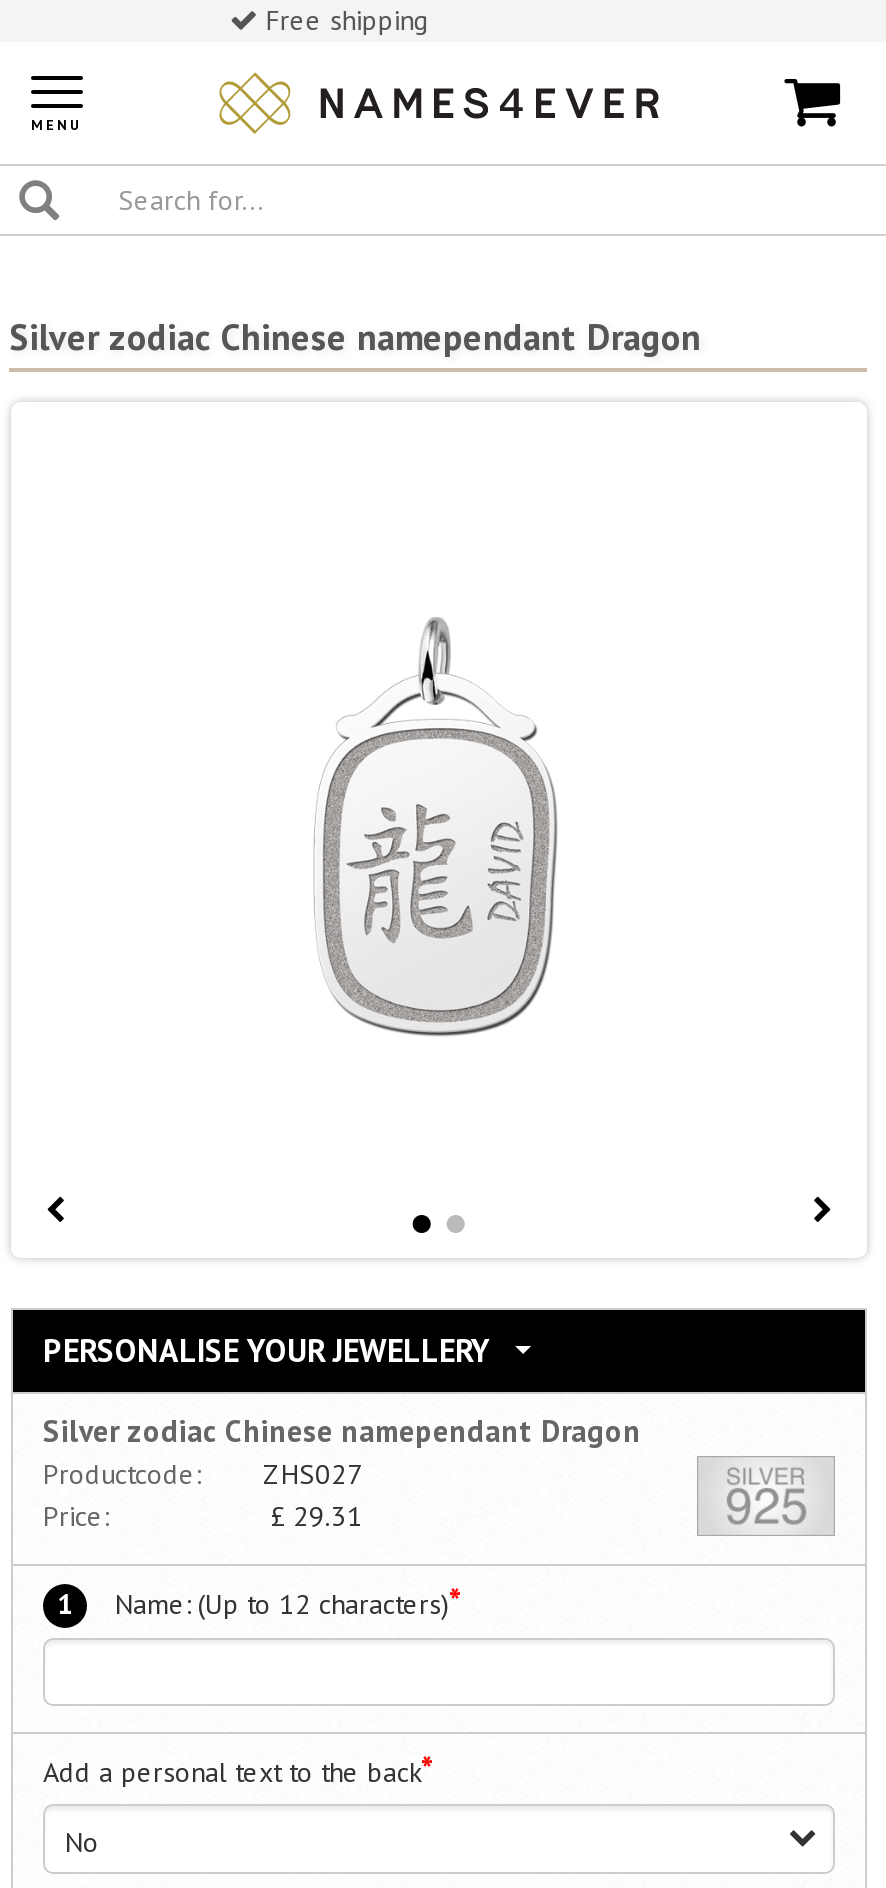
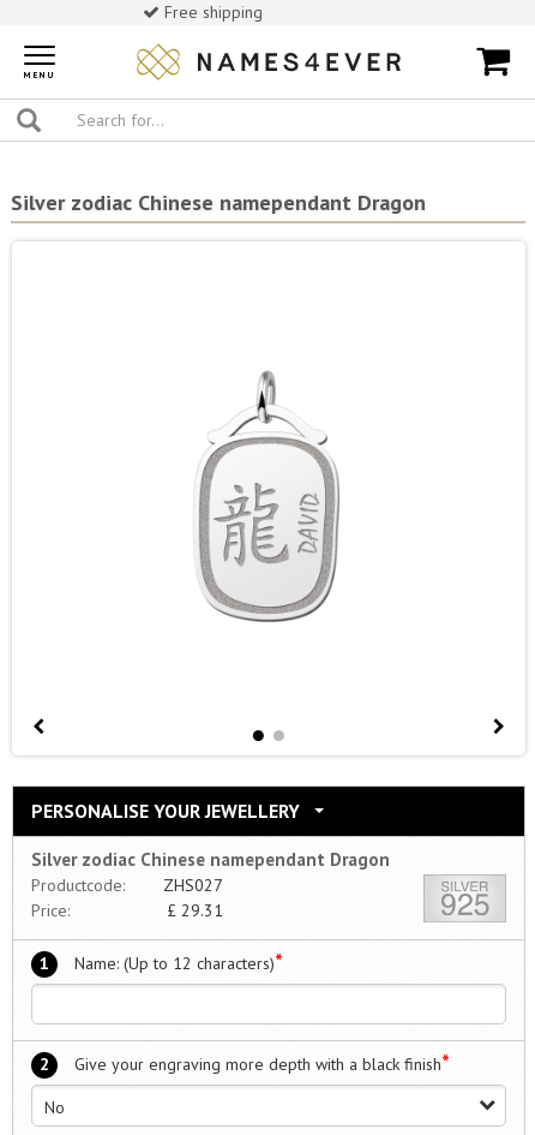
- Add a personal text to the back*
+ 2
+ Give your engraving more depth with a black finish*
